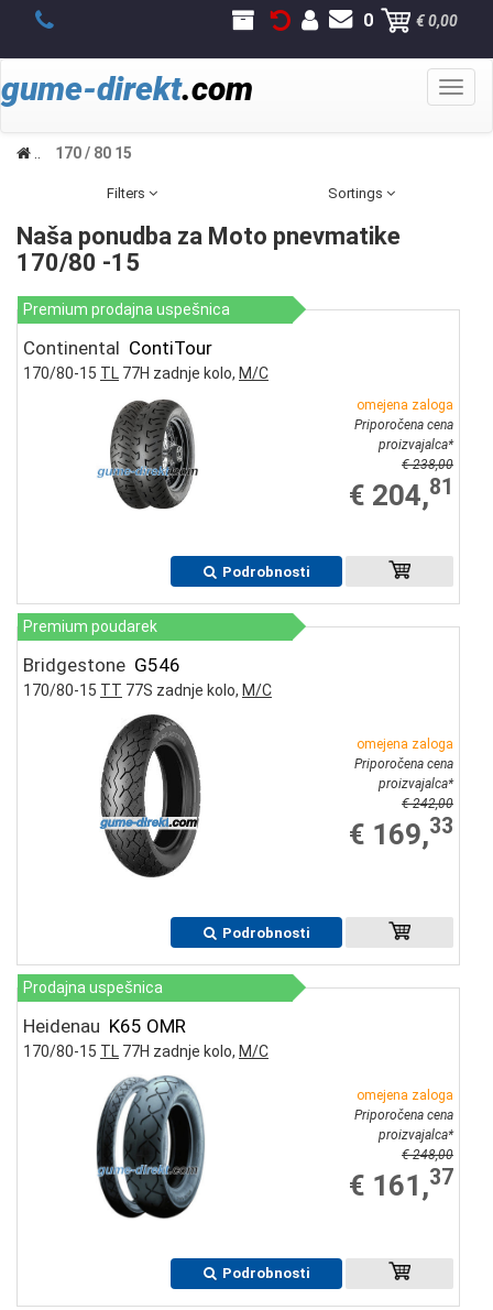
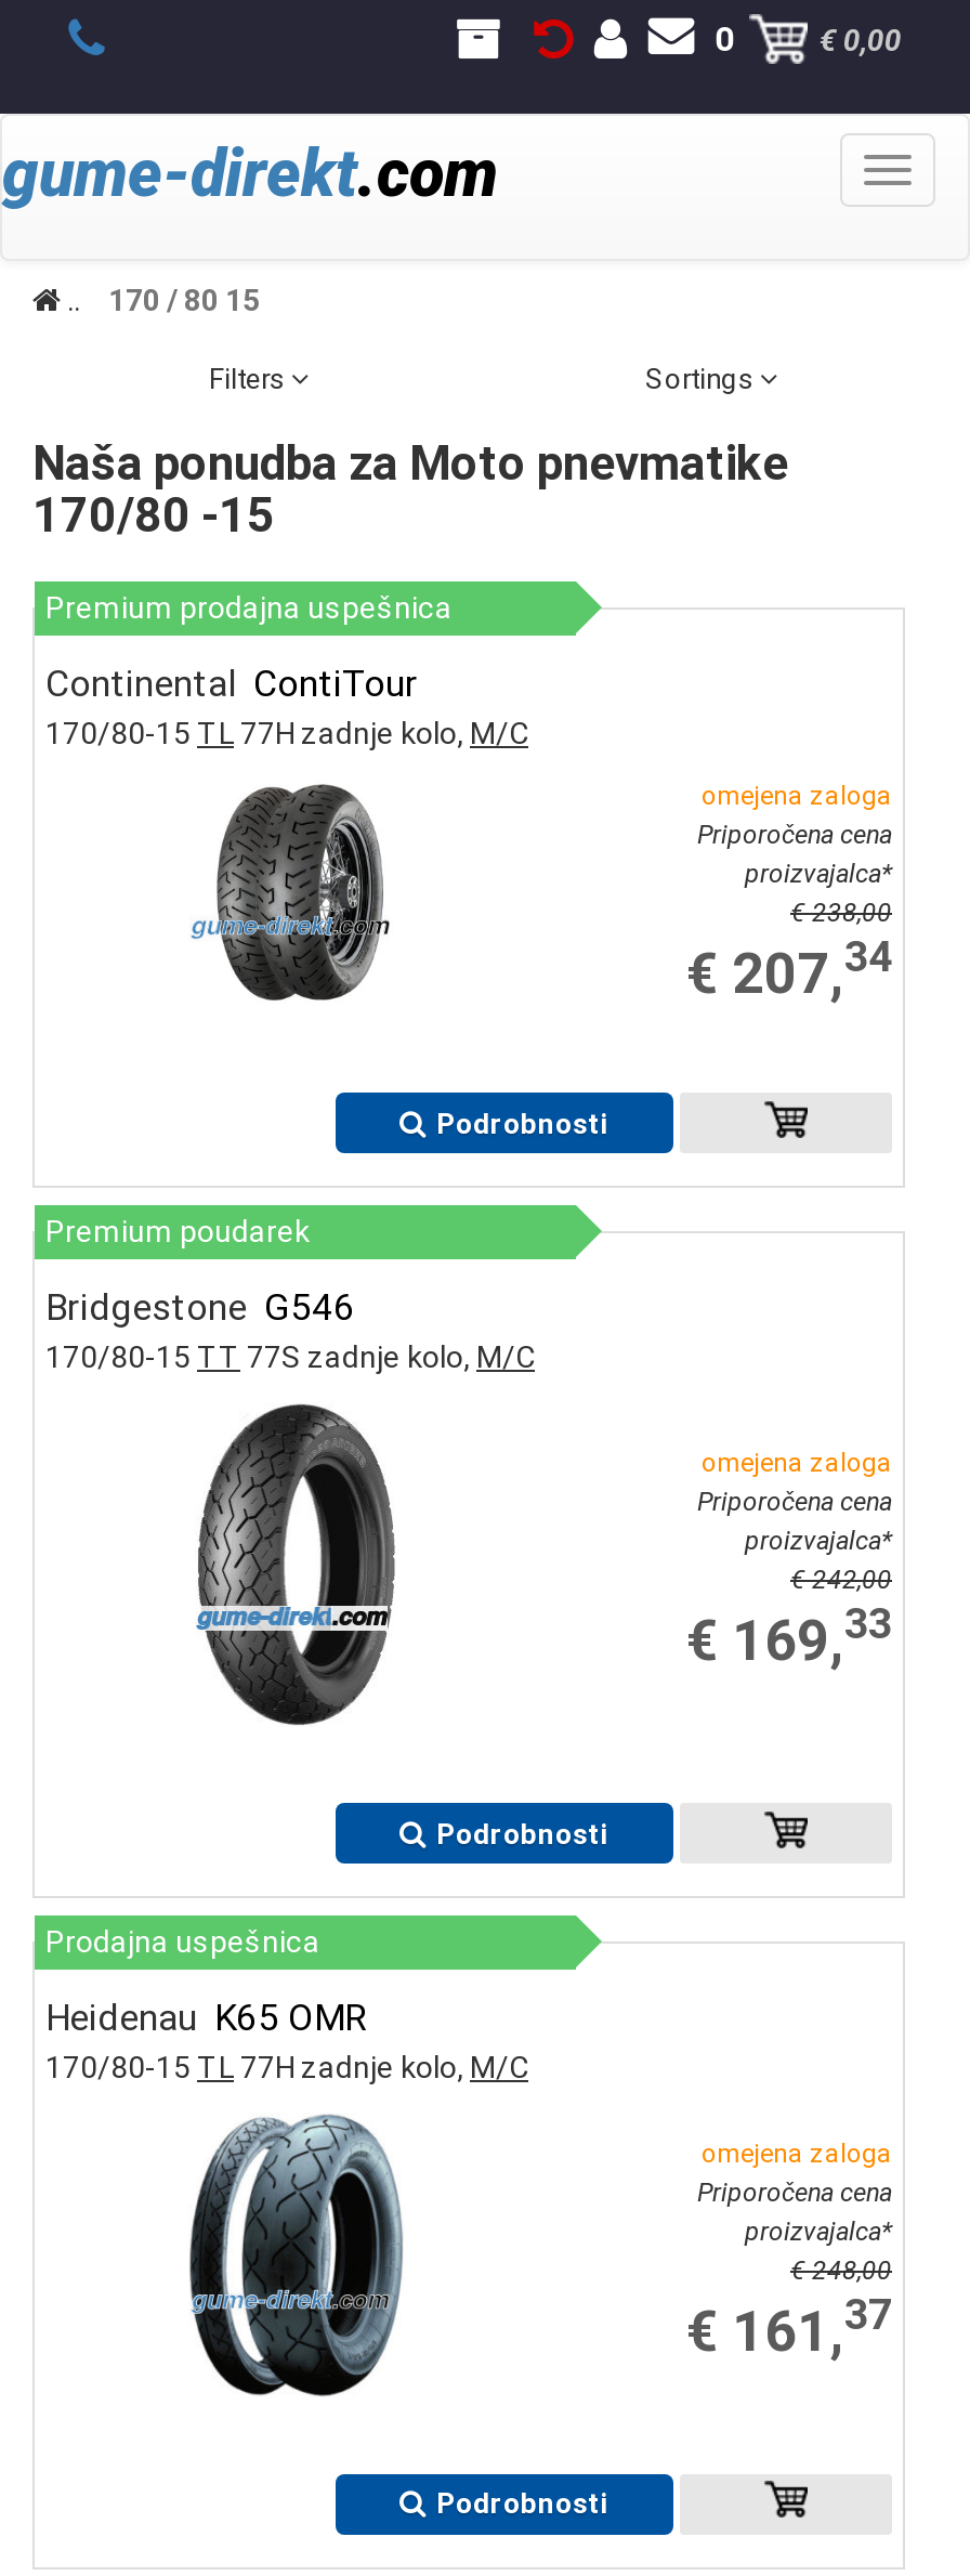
- € 204,81
+ € 207,34
